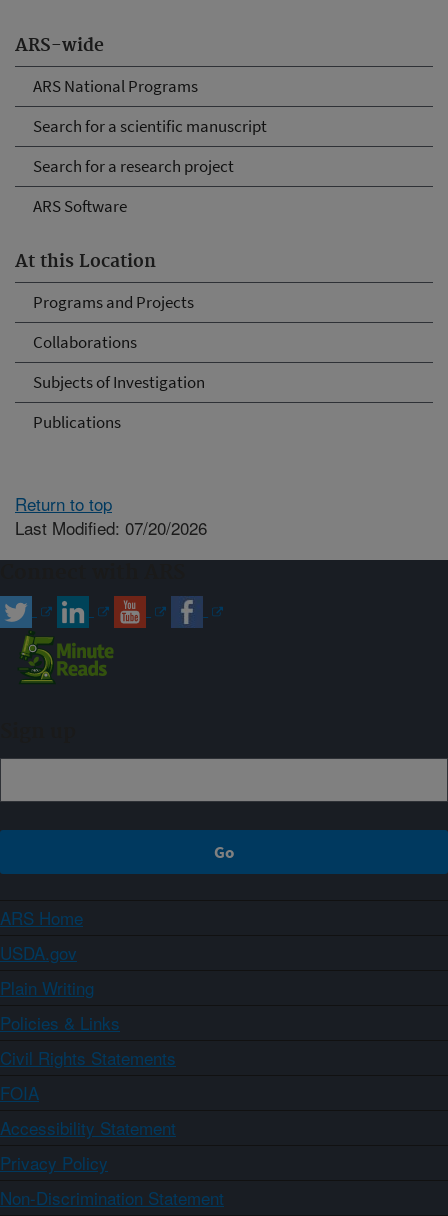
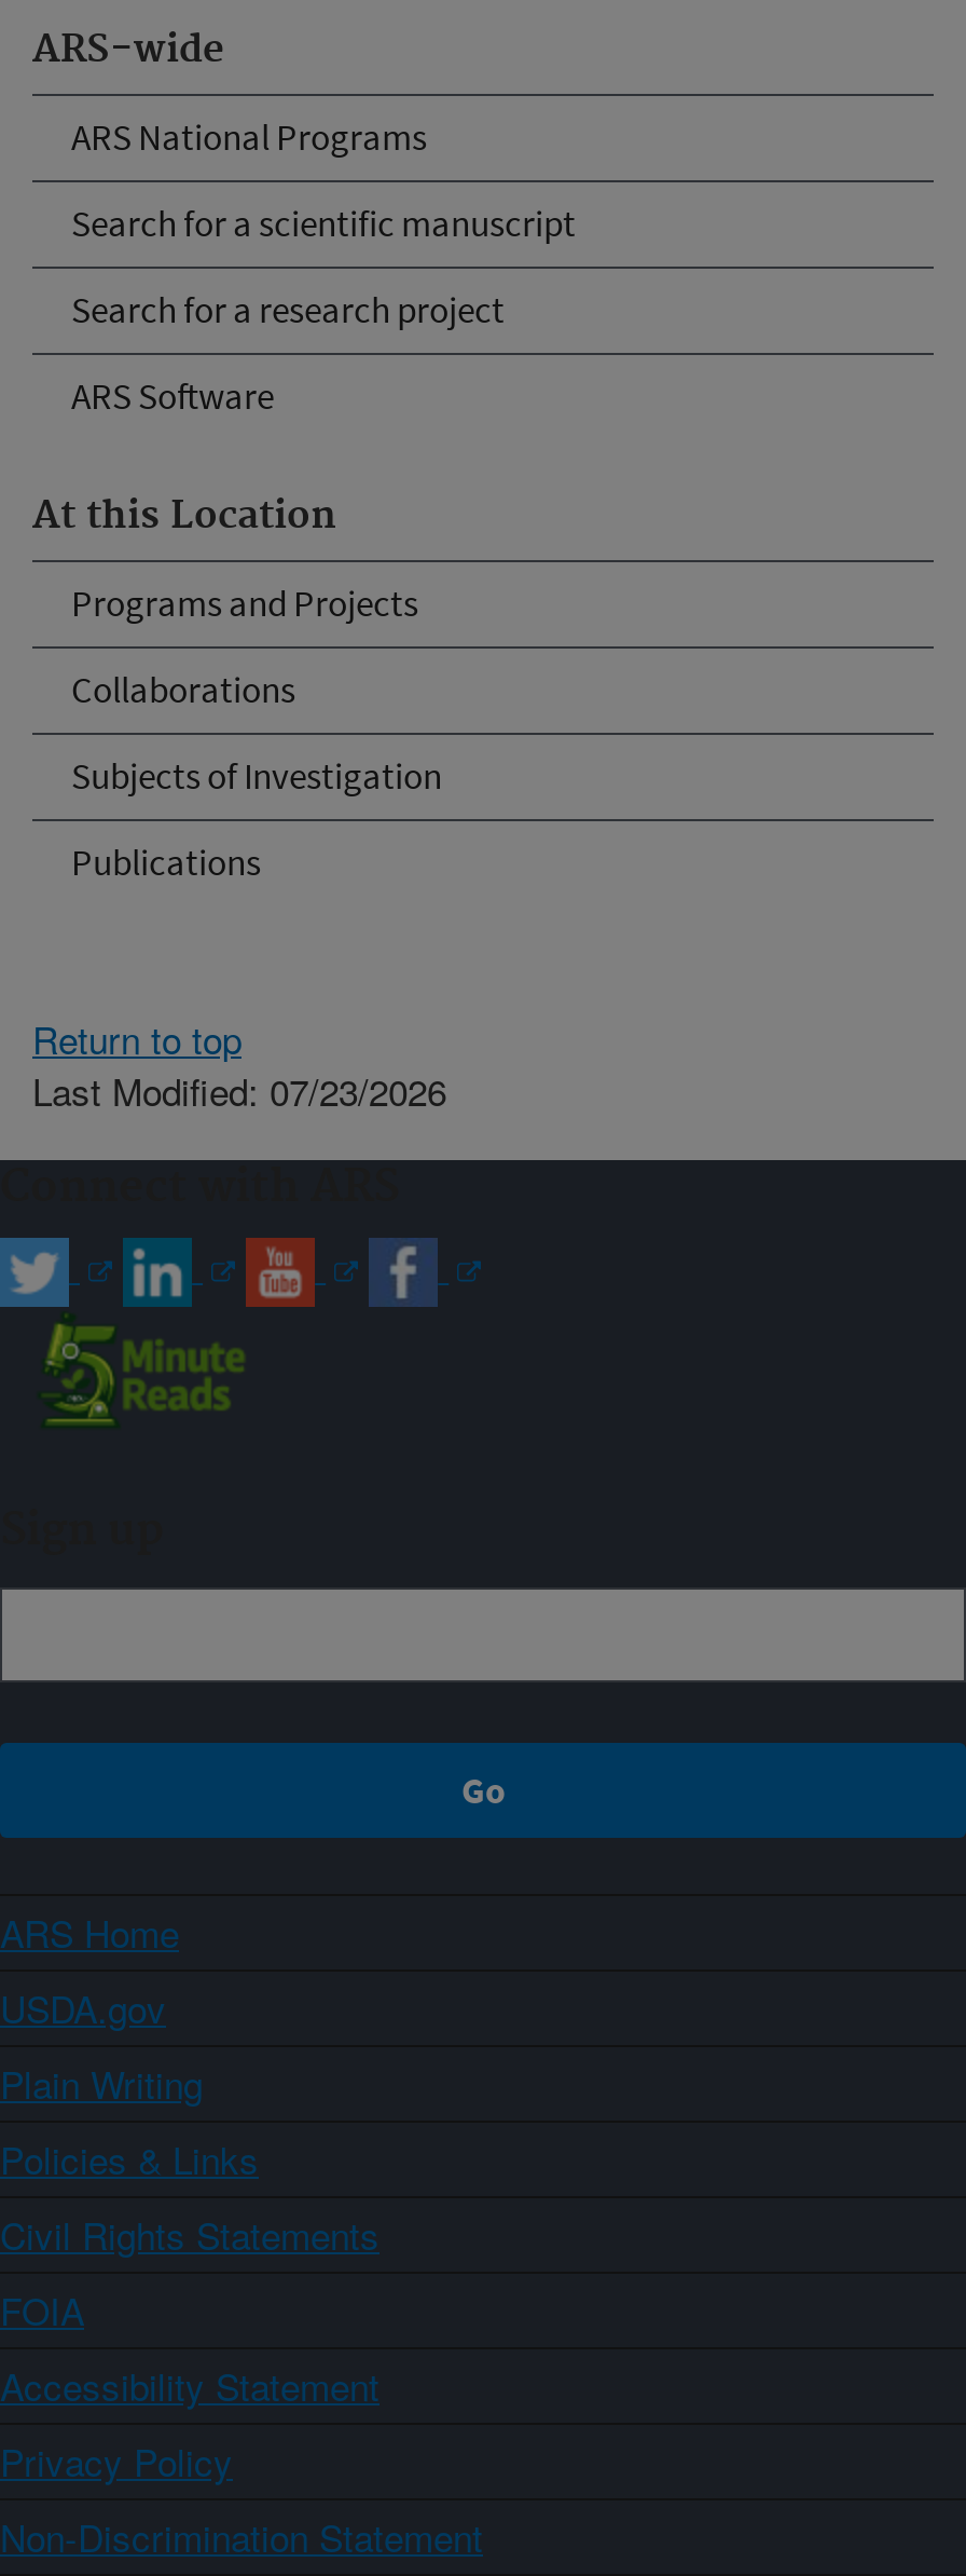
- Last Modified: 07/20/2026
+ Last Modified: 07/23/2026
